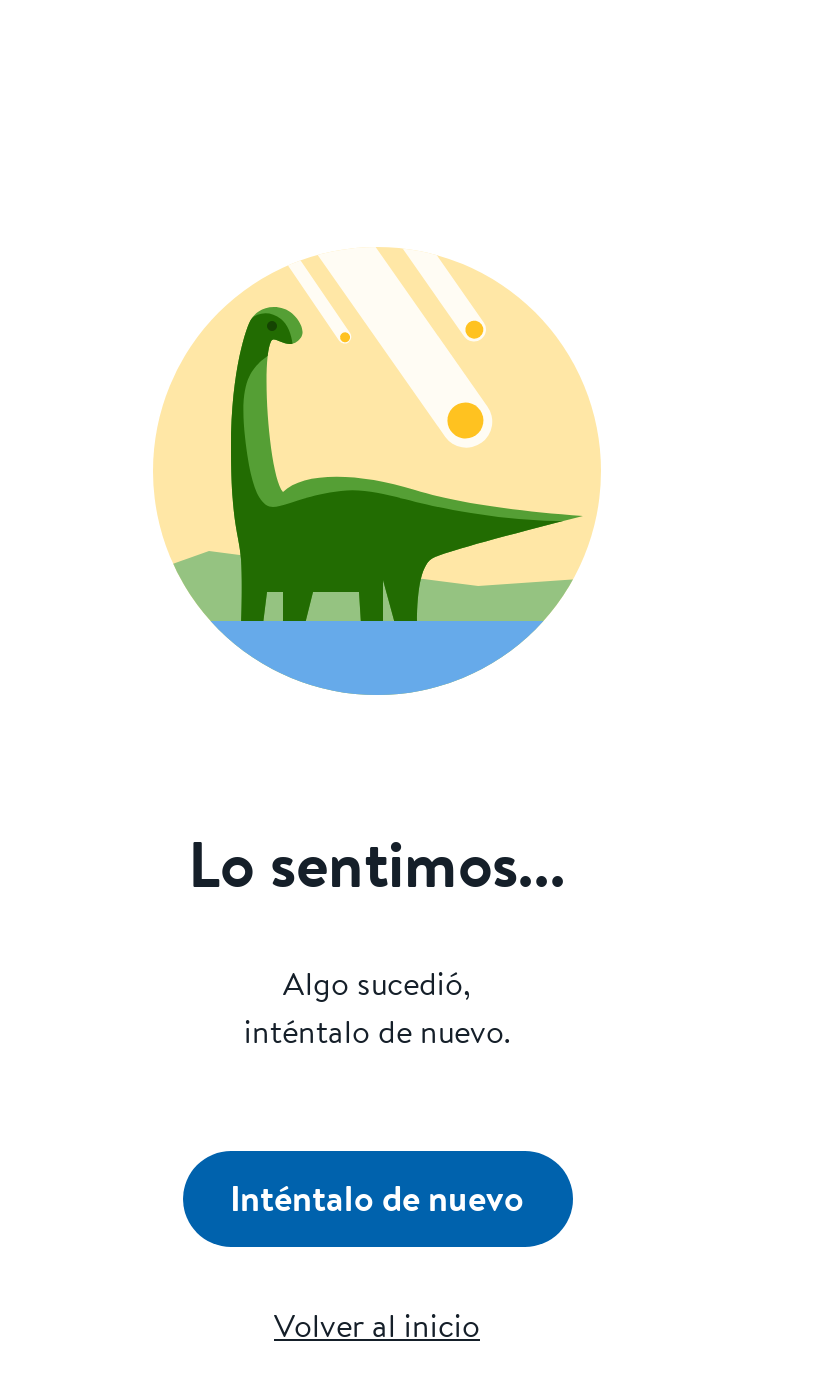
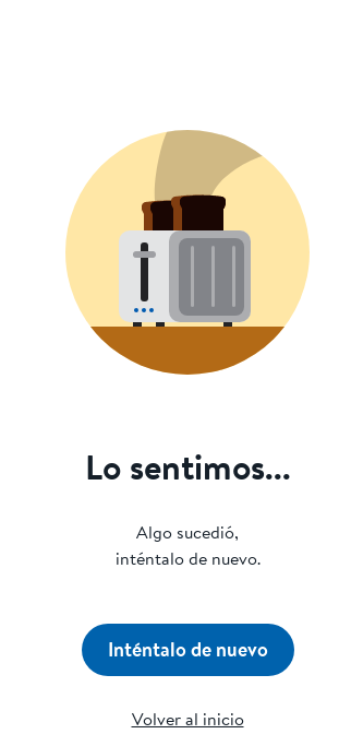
- [image]
+ [image]
